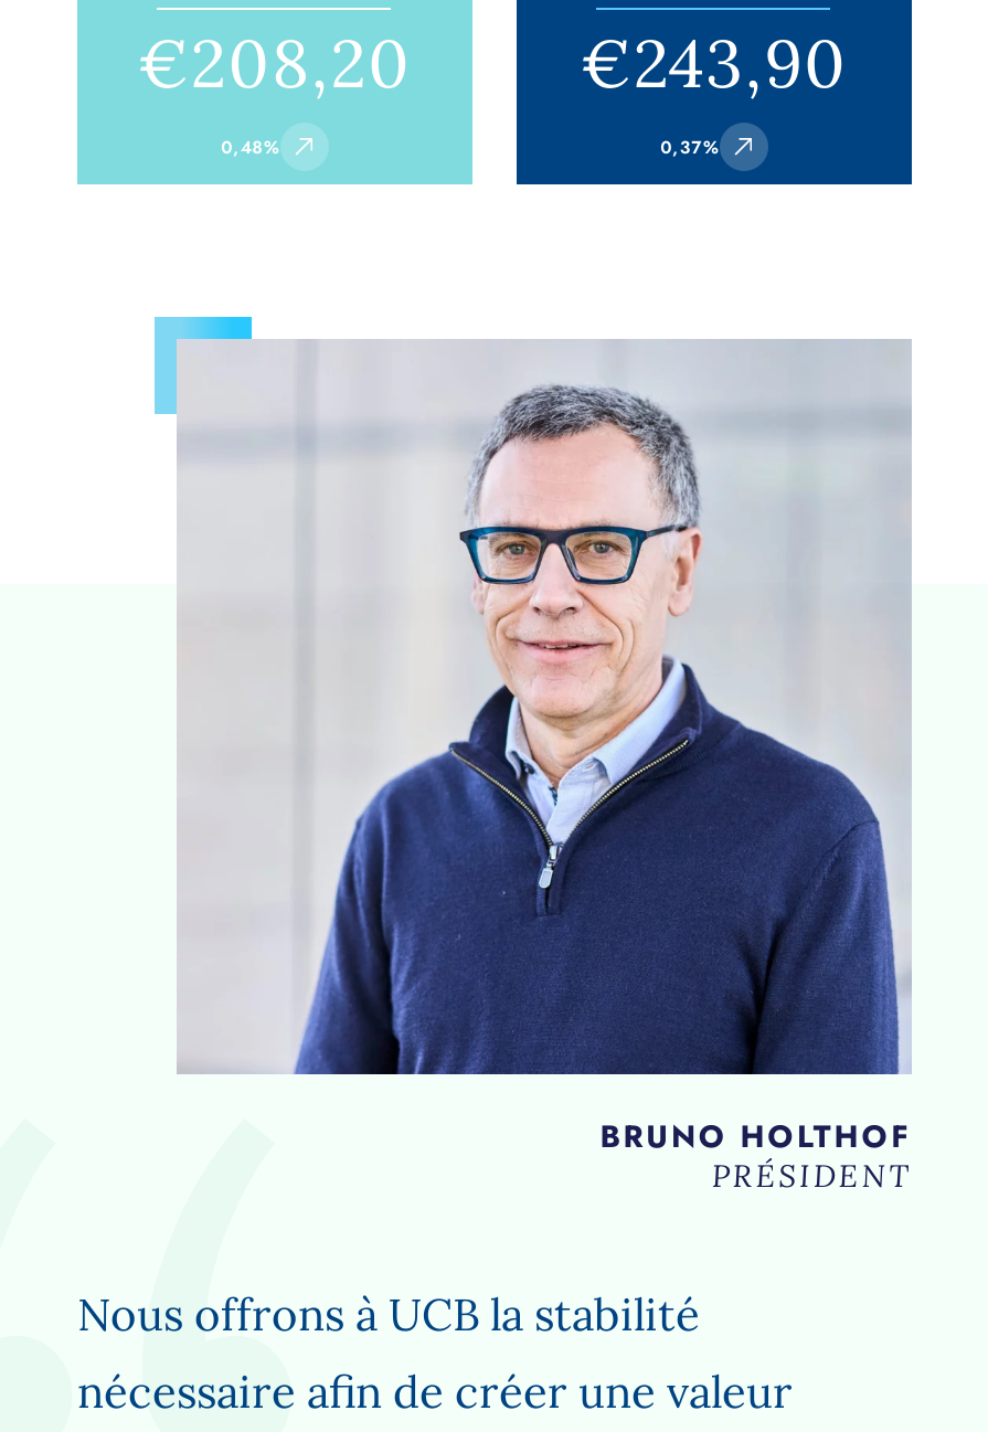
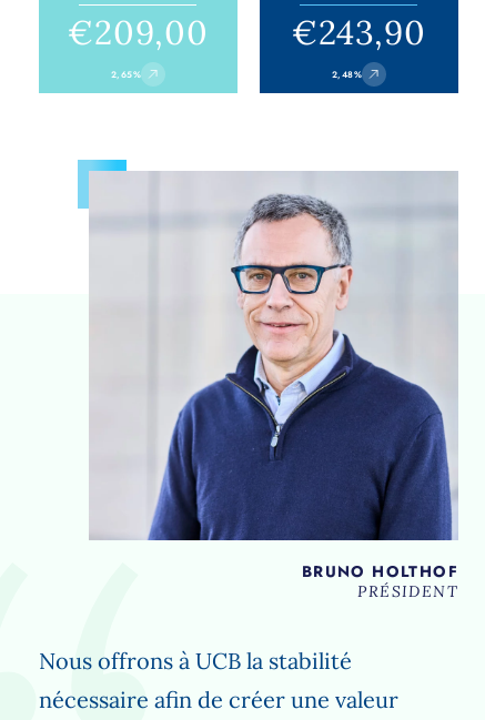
- €208,20
+ €209,00

- 0,48%
+ 2,65%

- 0,37%
+ 2,48%
